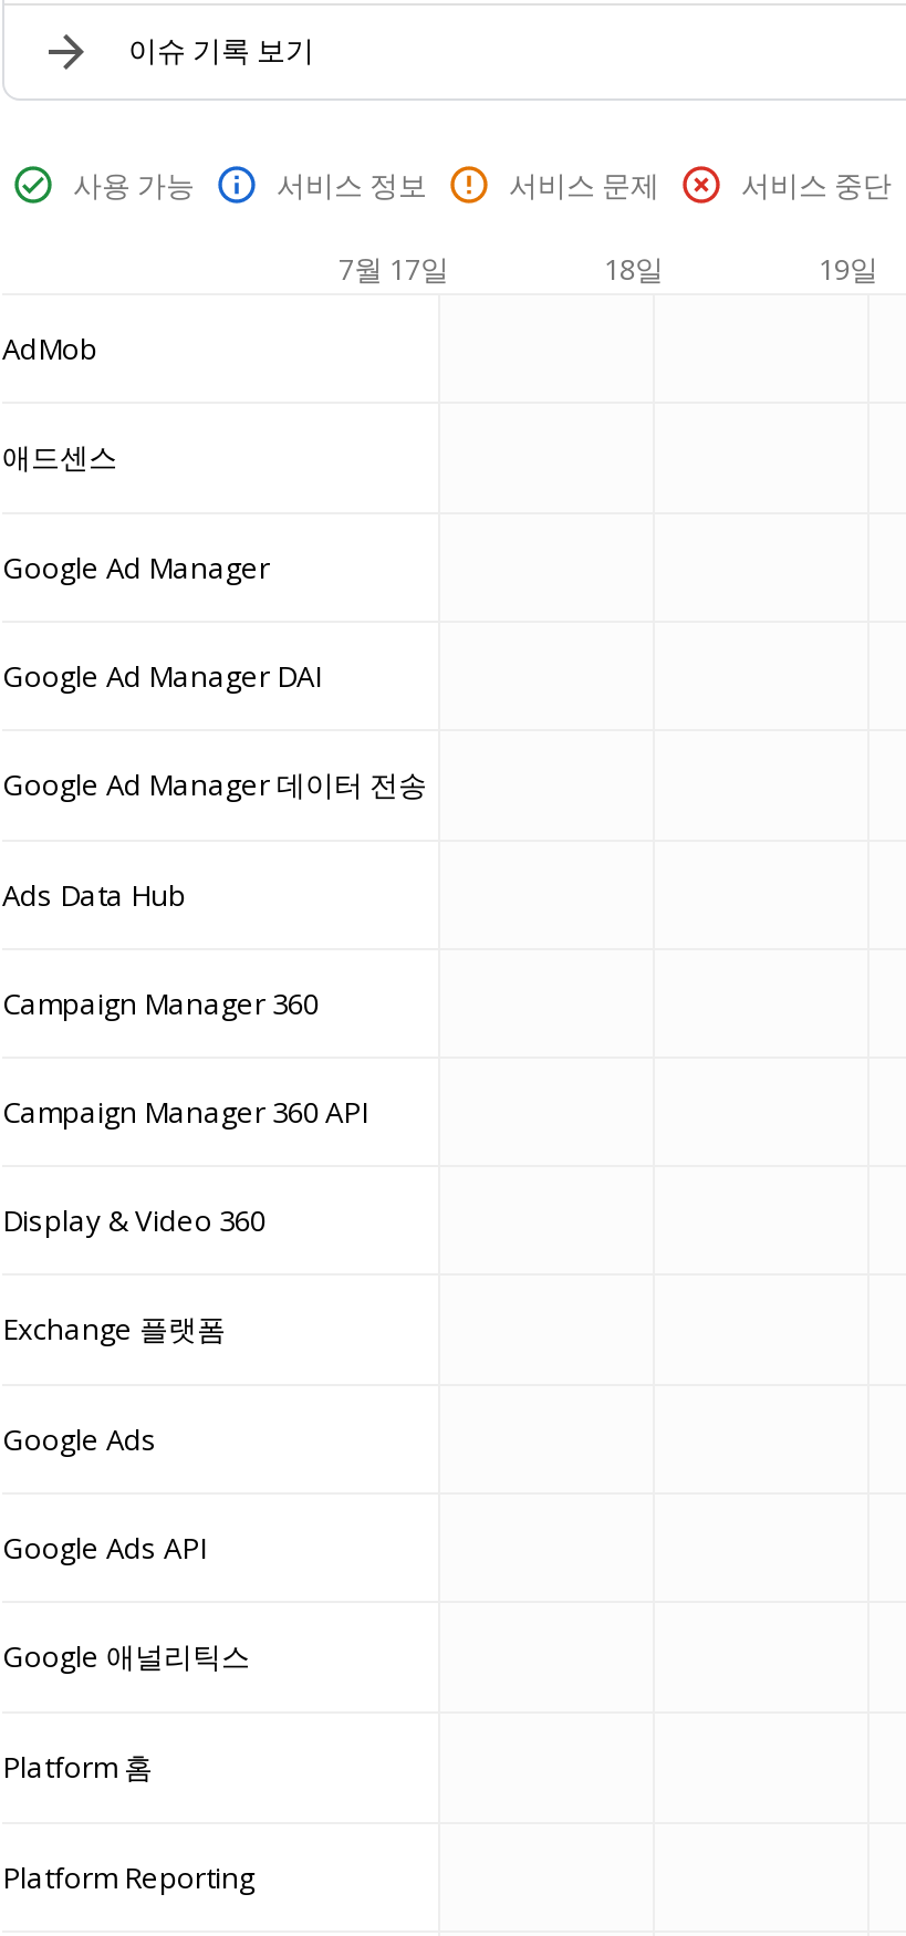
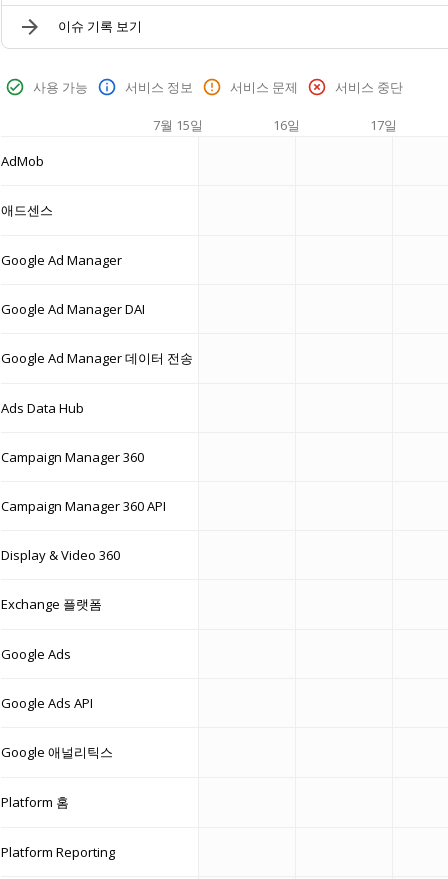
- 7월 17일
- 18일
- 19일
+ 7월 15일
+ 16일
+ 17일
